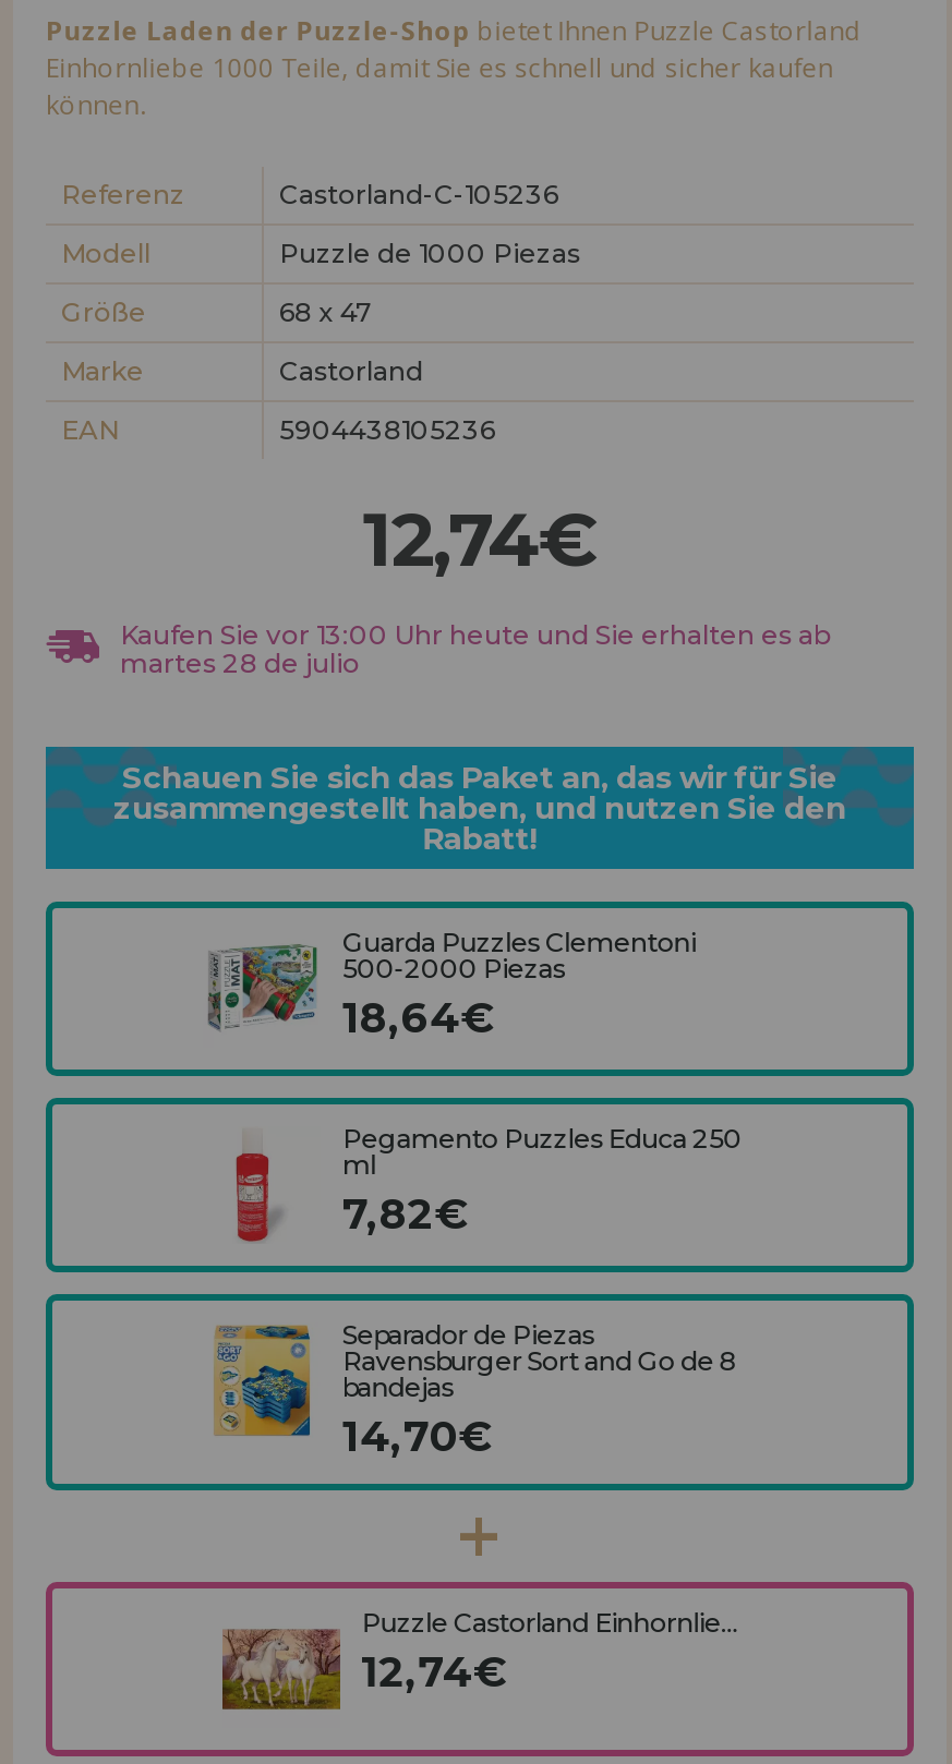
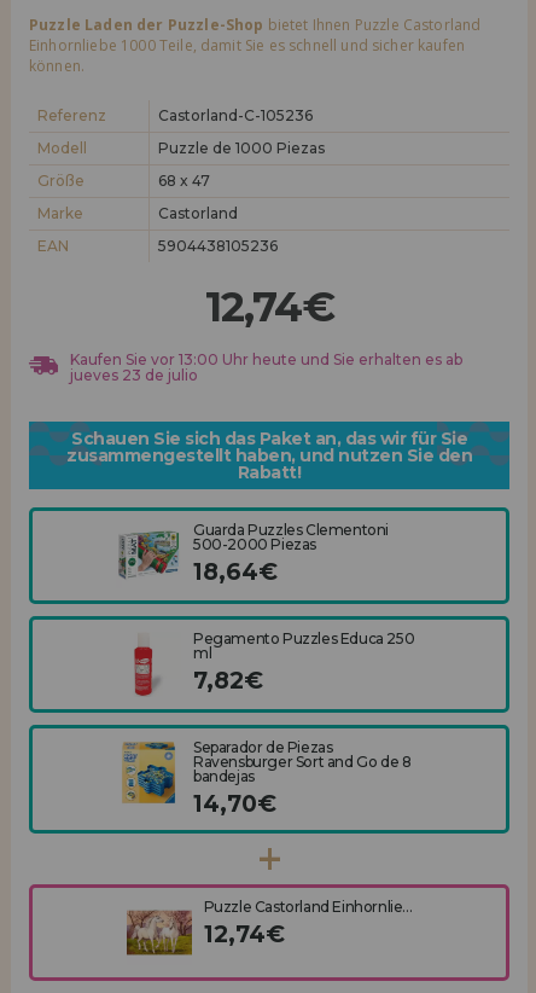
- martes 28 de julio
+ jueves 23 de julio
